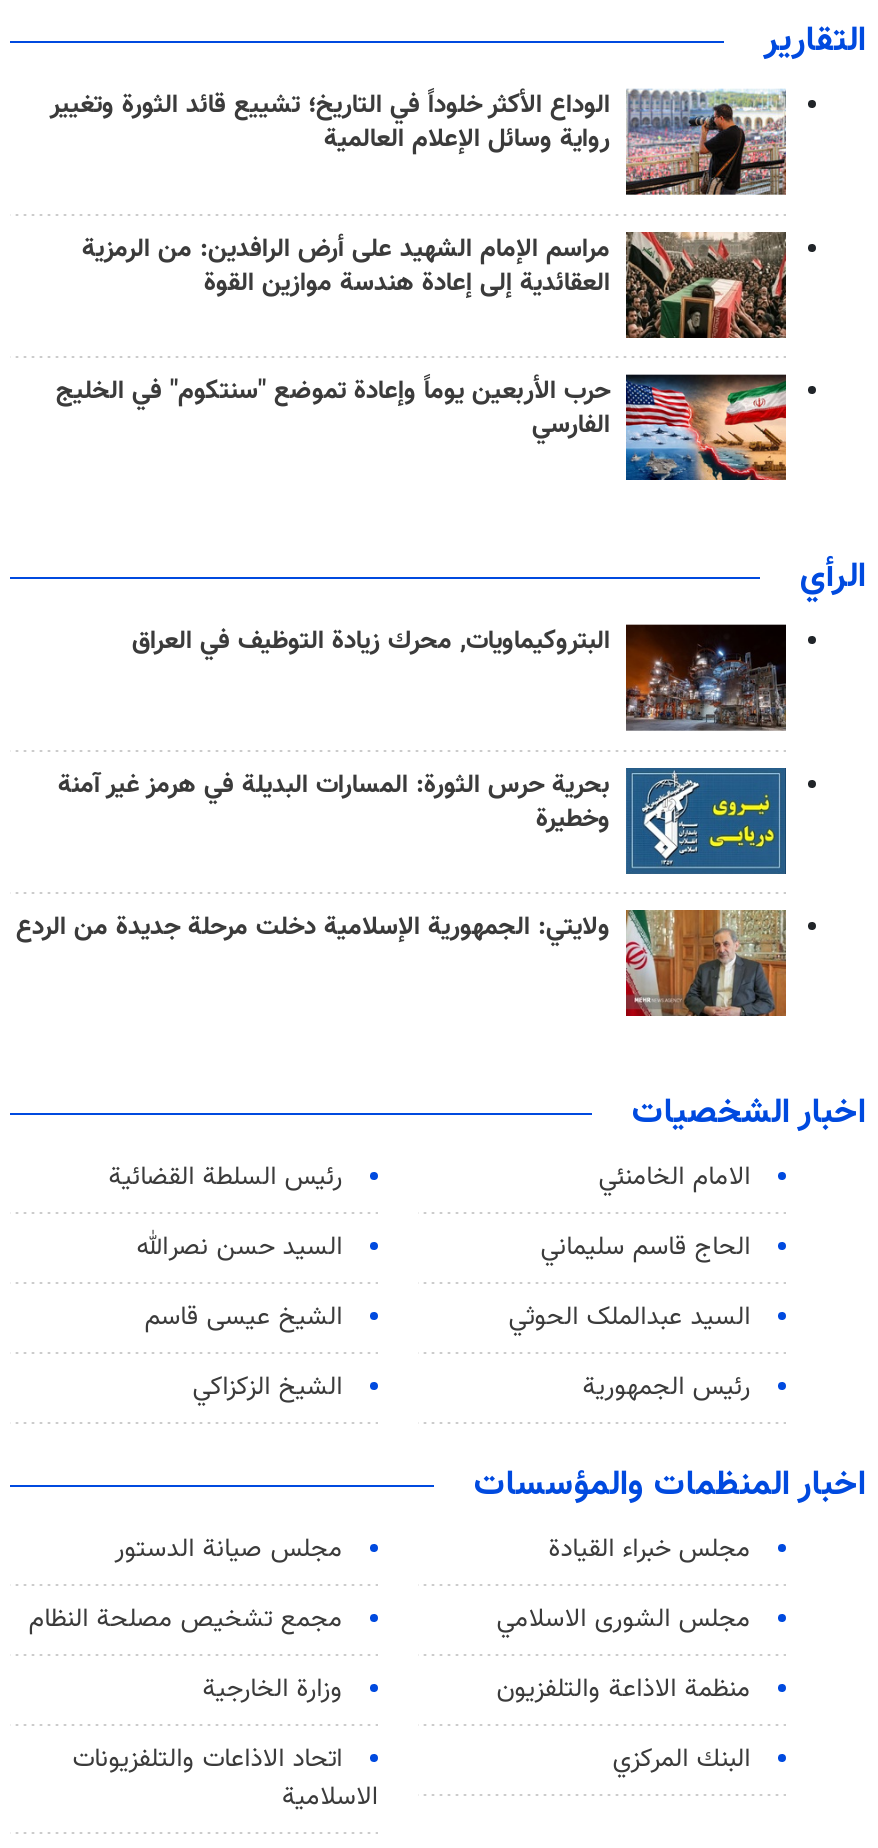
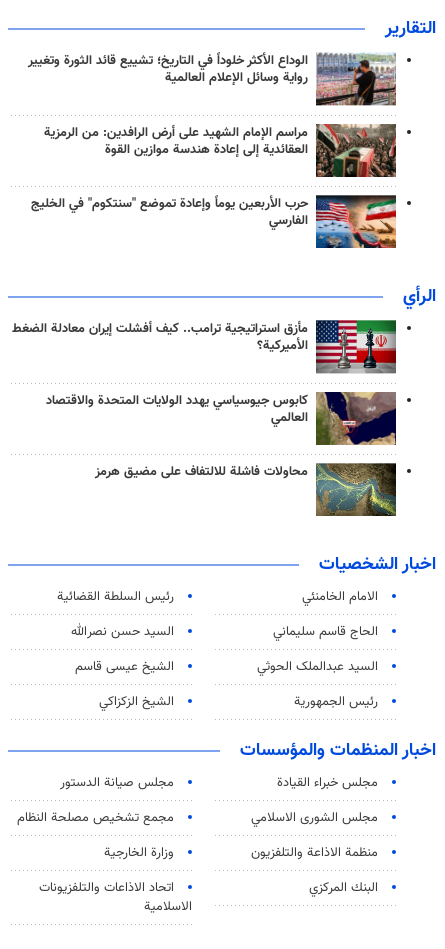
- [image]
- البتروكيماويات, محرك زيادة التوظيف في العراق
+ [image]
+ مأزق استراتيجية ترامب.. كيف أفشلت إيران معادلة الضغط
+ الأميركية؟

- [image]
- بحرية حرس الثورة: المسارات البديلة في هرمز غير آمنة
- وخطيرة
+ [image]
+ كابوس جيوسياسي يهدد الولايات المتحدة والاقتصاد
+ العالمي

- [image]
- ولايتي: الجمهورية الإسلامية دخلت مرحلة جديدة من الردع
+ [image]
+ محاولات فاشلة للالتفاف على مضيق هرمز
